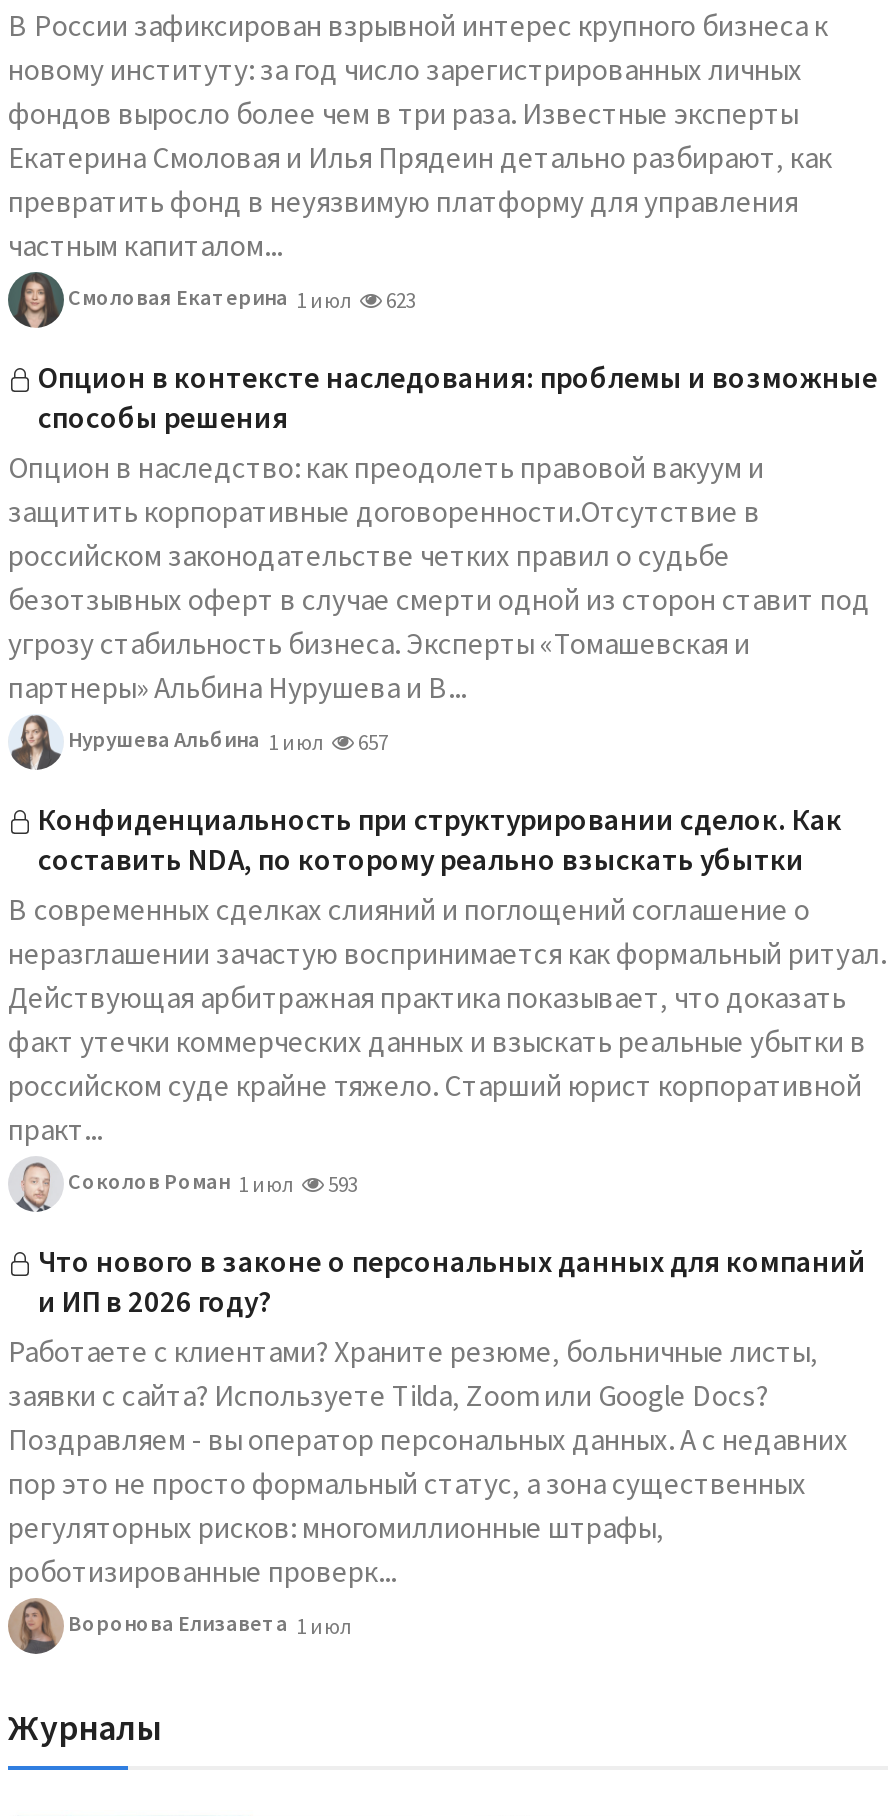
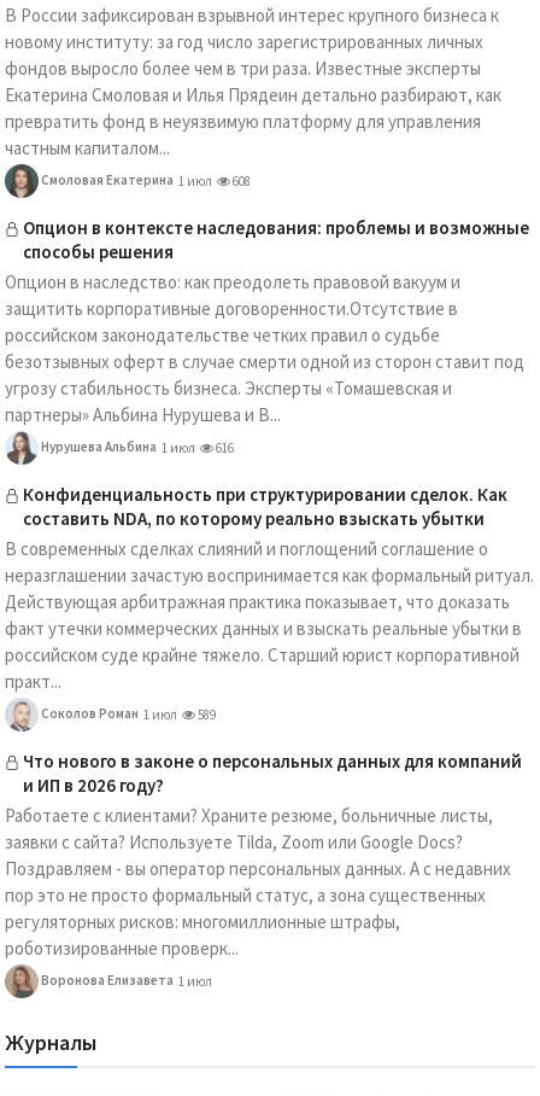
- Смоловая Екатерина 1 июл 623
+ Смоловая Екатерина 1 июл 608

- Нурушева Альбина 1 июл 657
+ Нурушева Альбина 1 июл 616

- Соколов Роман 1 июл 593
+ Соколов Роман 1 июл 589
